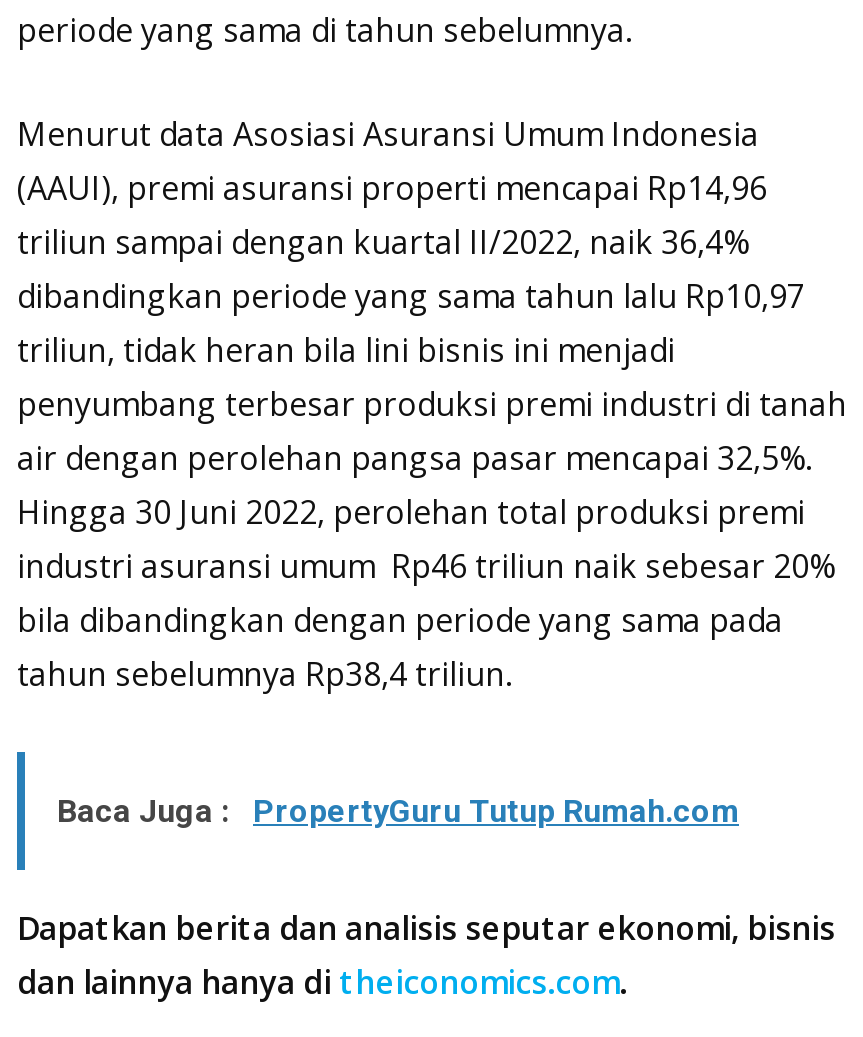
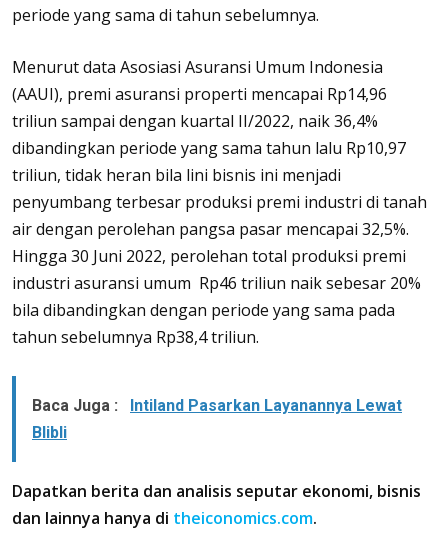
- Baca Juga : PropertyGuru Tutup Rumah.com
+ Baca Juga : Intiland Pasarkan Layanannya Lewat
+ Blibli
